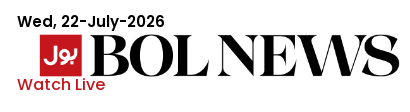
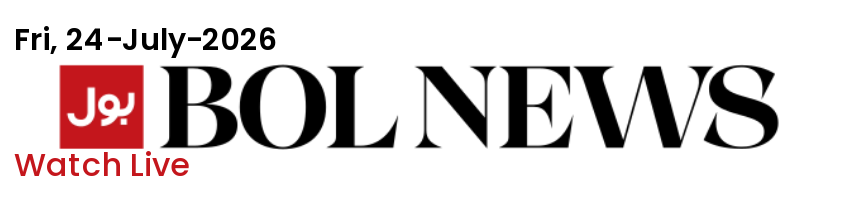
- Wed, 22-July-2026
+ Fri, 24-July-2026
